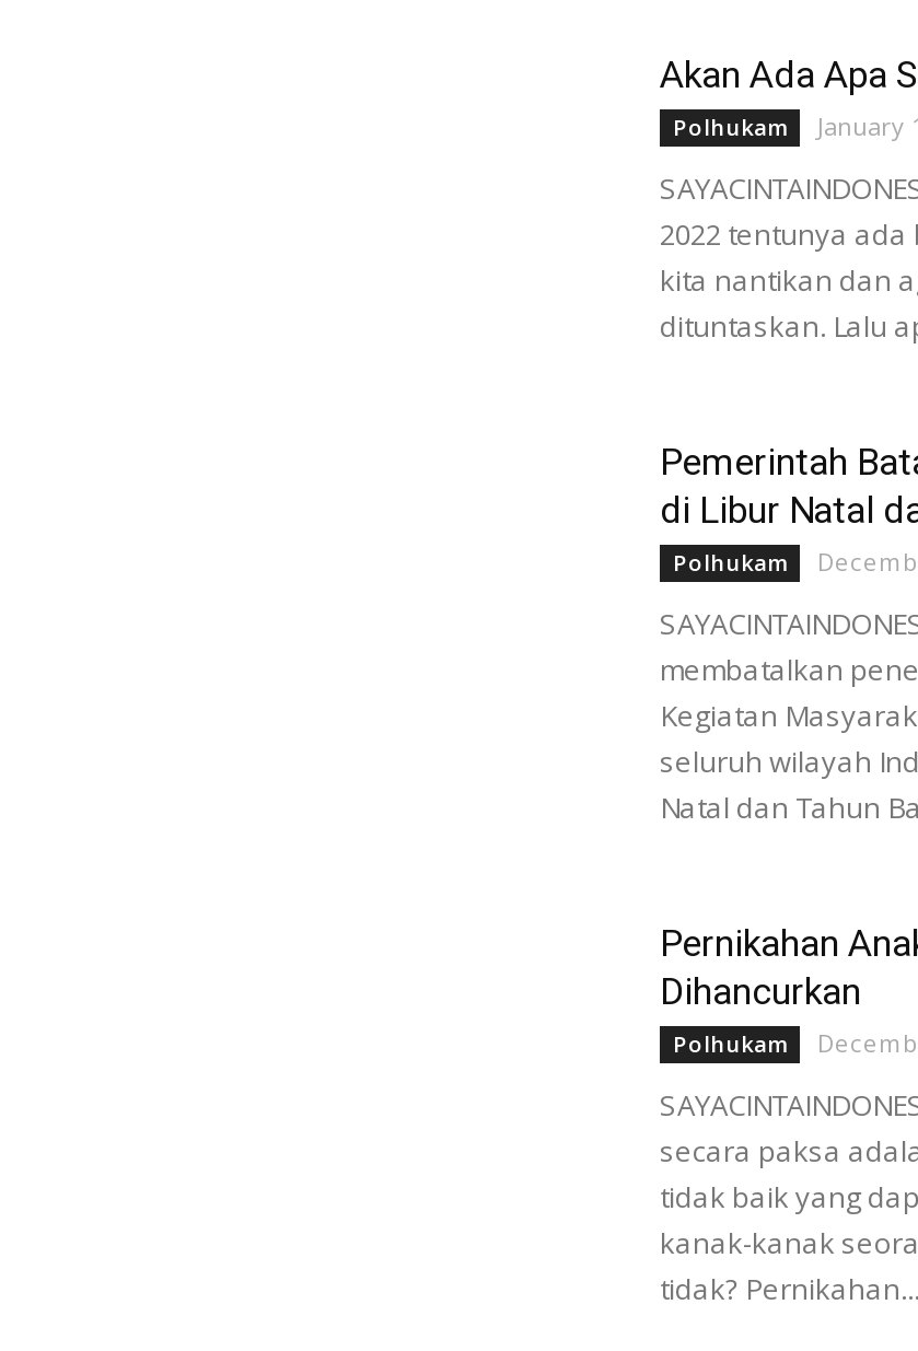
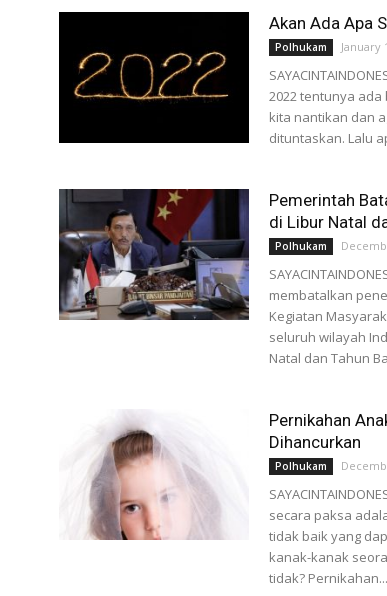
+ [image]

+ [image]

+ [image]
